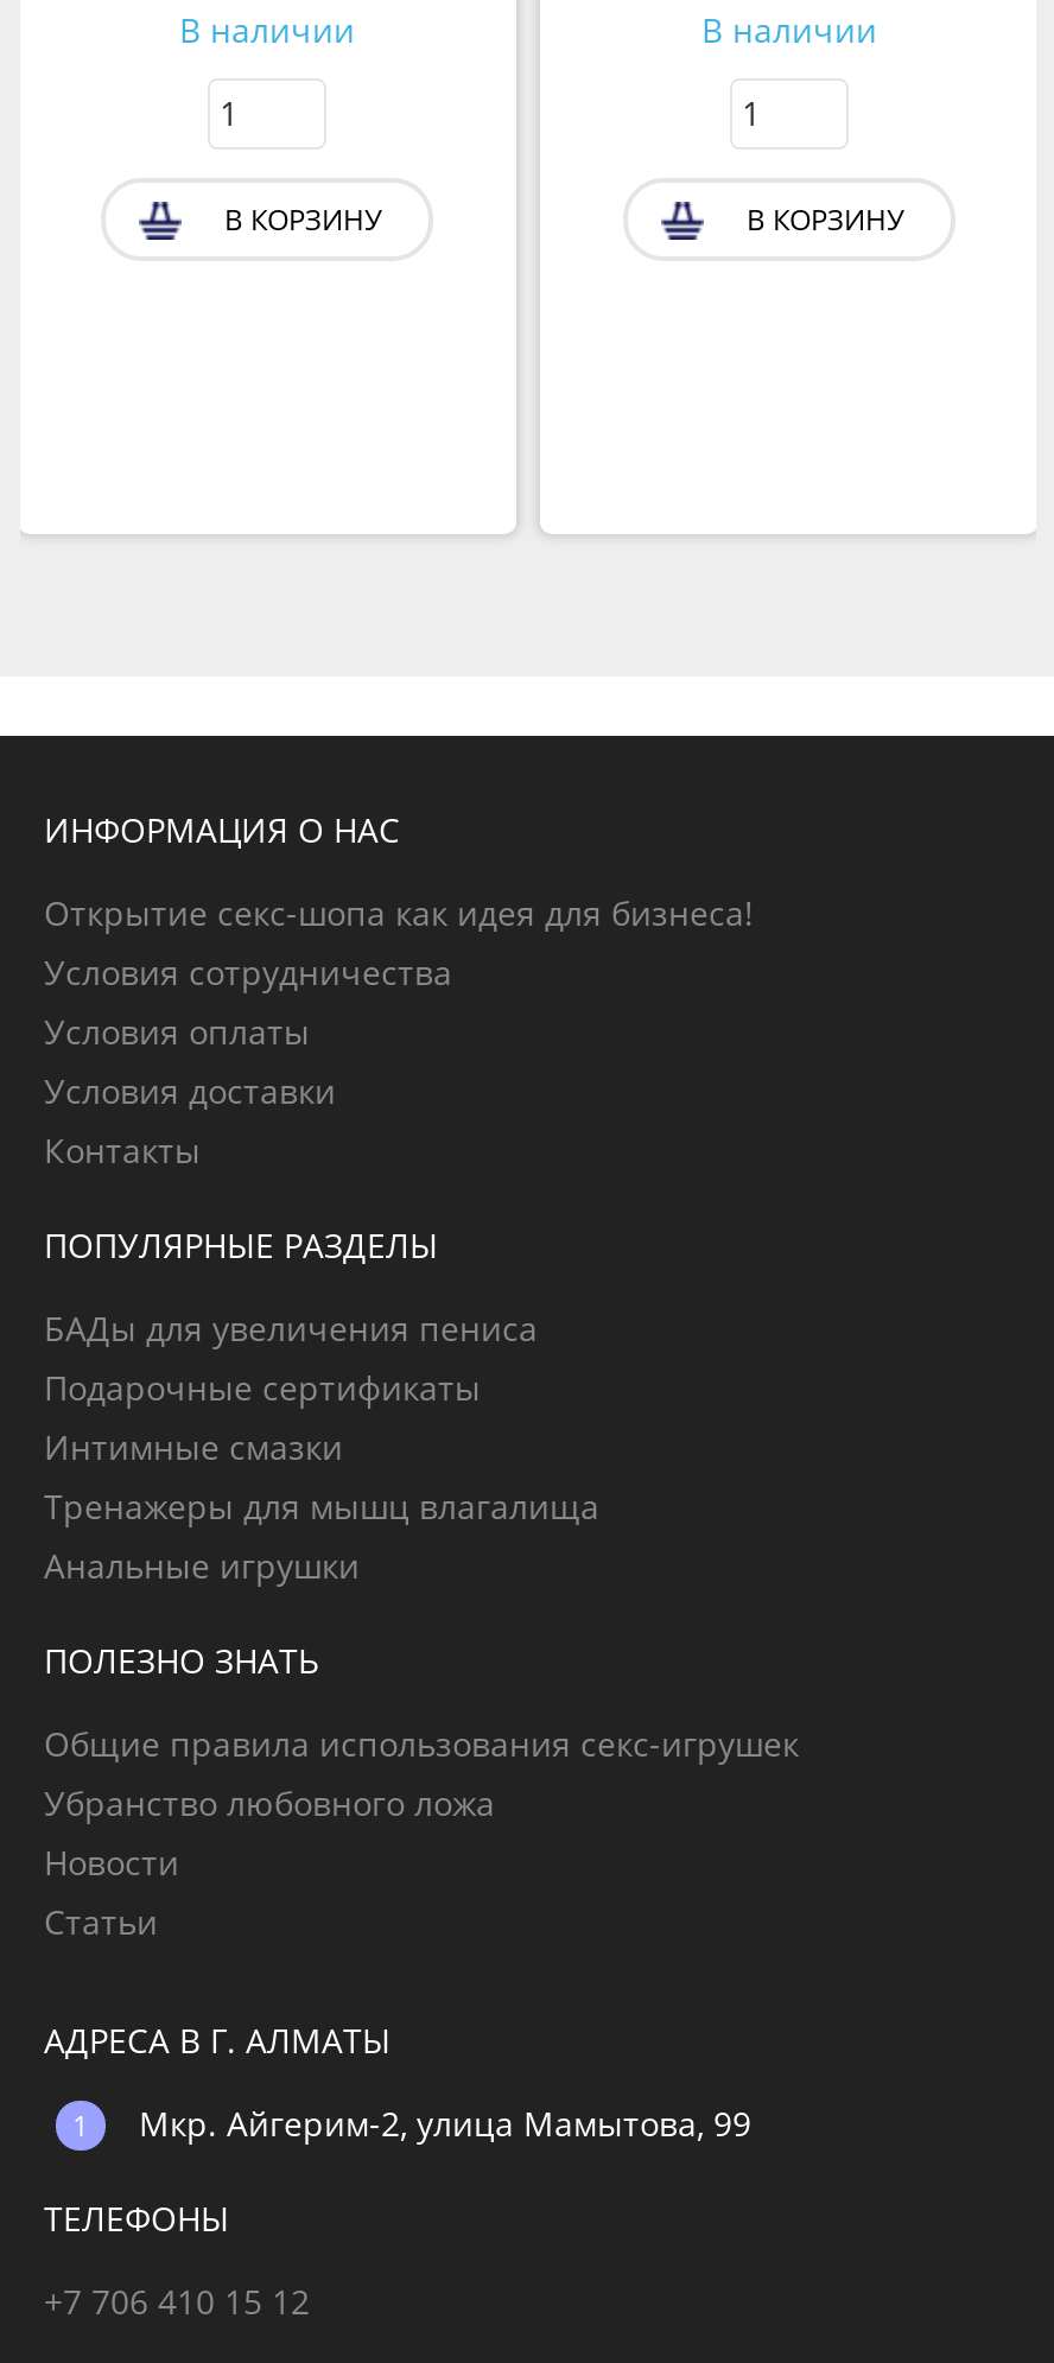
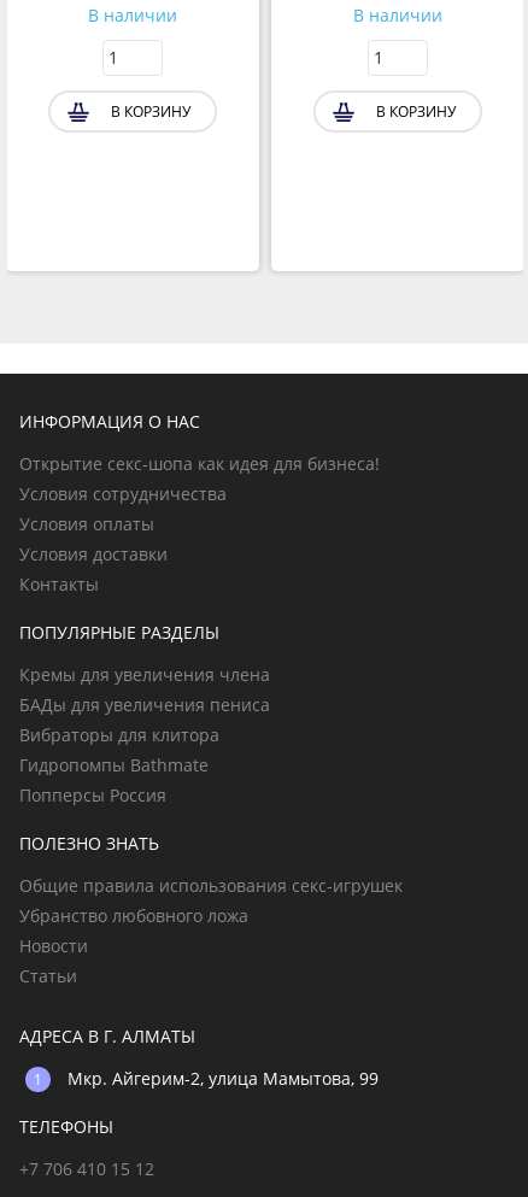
+ Кремы для увеличения члена

moved down: БАДы для увеличения пениса

- Подарочные сертификаты
- Интимные смазки
- Тренажеры для мышц влагалища
- Анальные игрушки
+ Вибраторы для клитора
+ Гидропомпы Bathmate
+ Попперсы Россия
